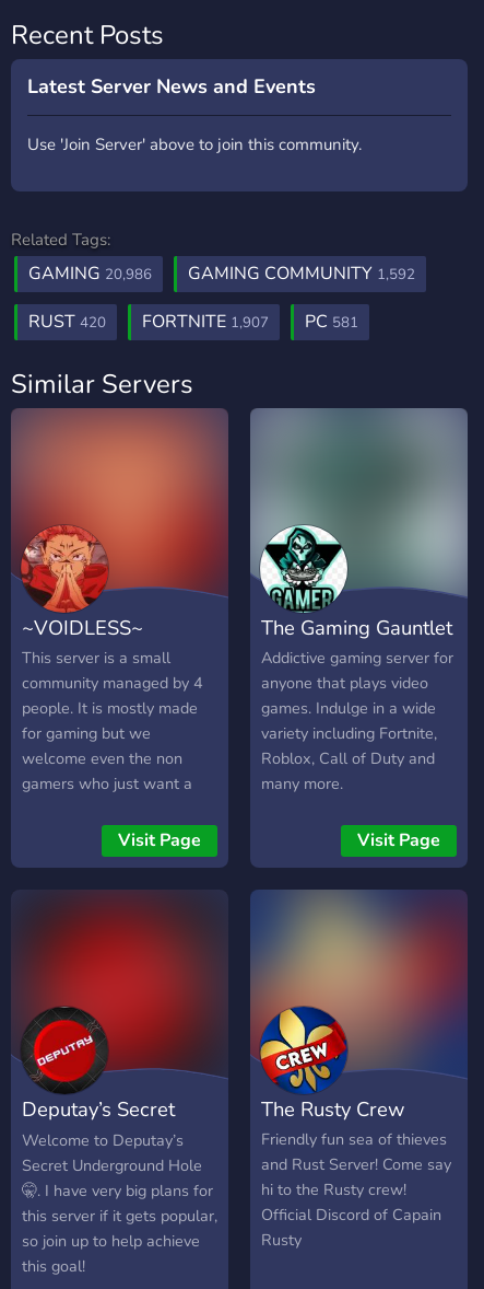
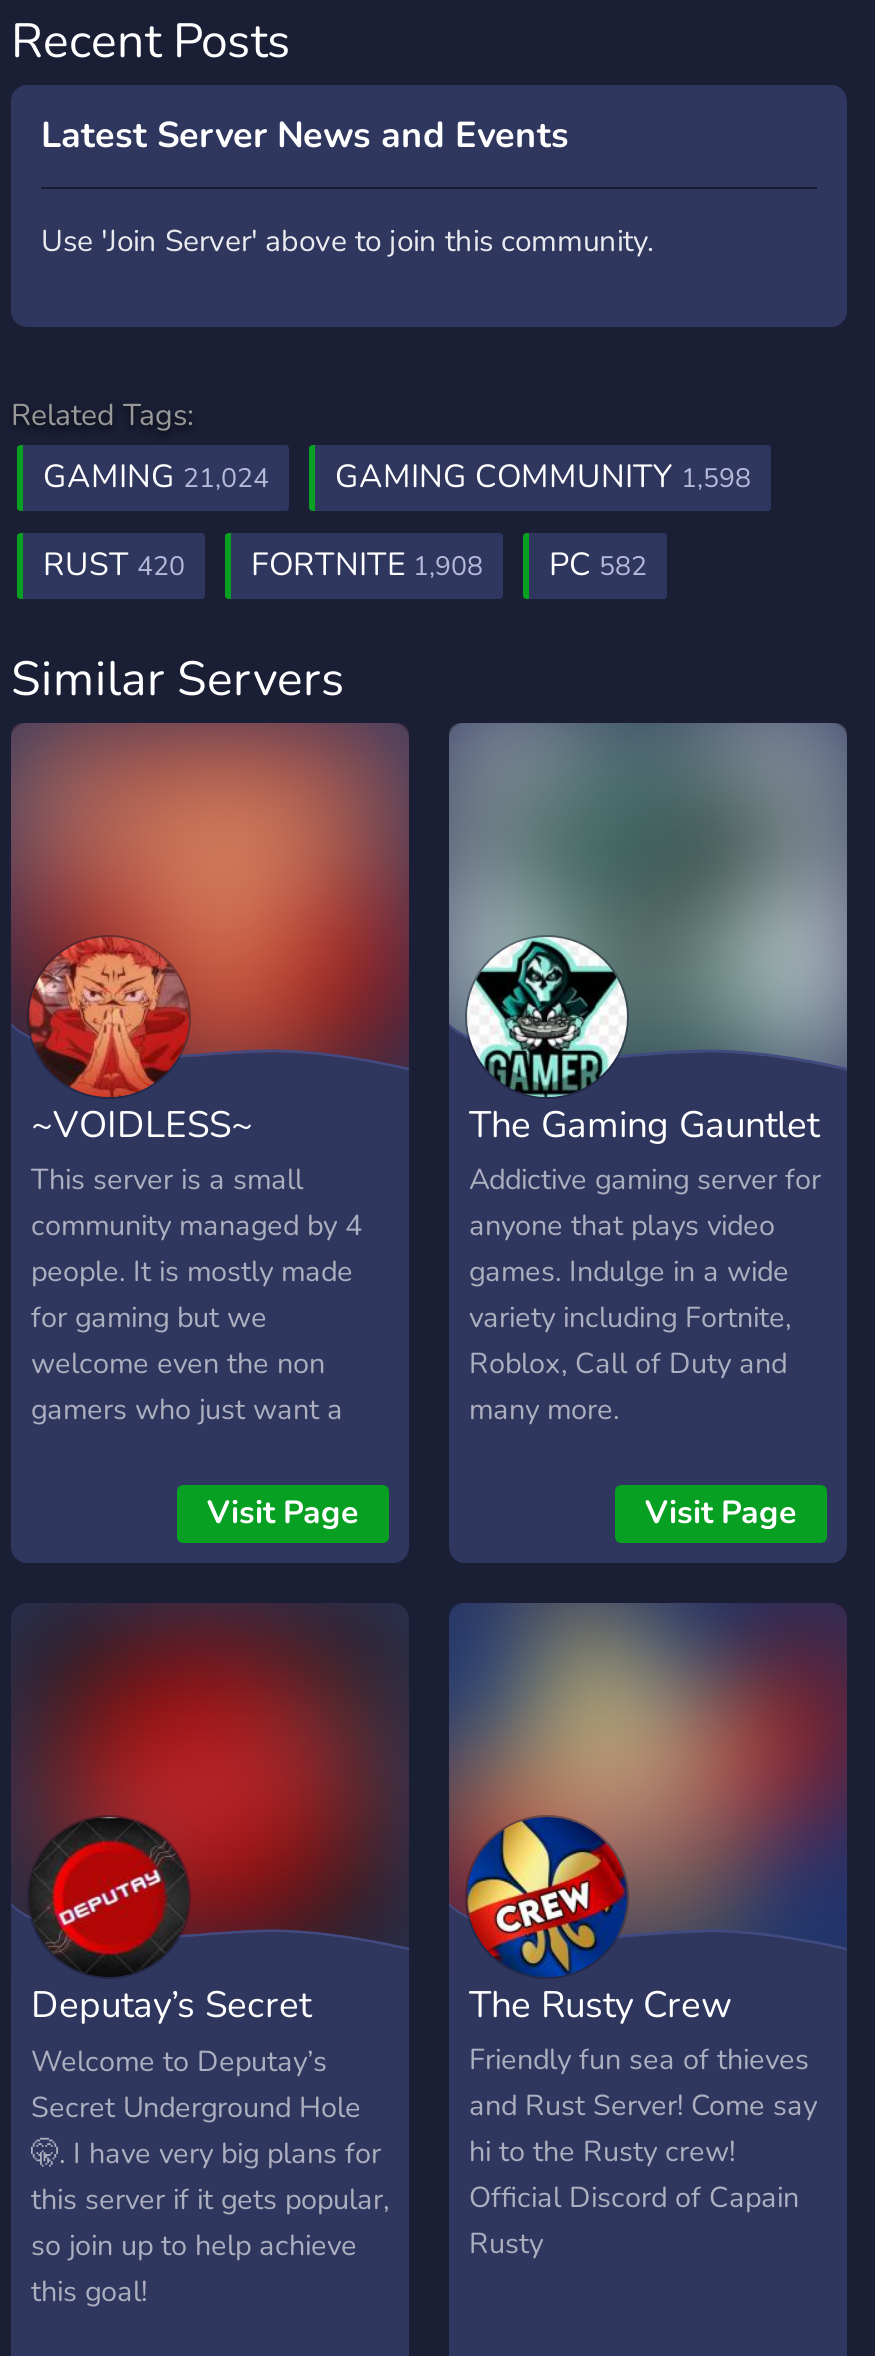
- GAMING 20,986
+ GAMING 21,024

- GAMING COMMUNITY 1,592
+ GAMING COMMUNITY 1,598

- FORTNITE 1,907
+ FORTNITE 1,908

- PC 581
+ PC 582
